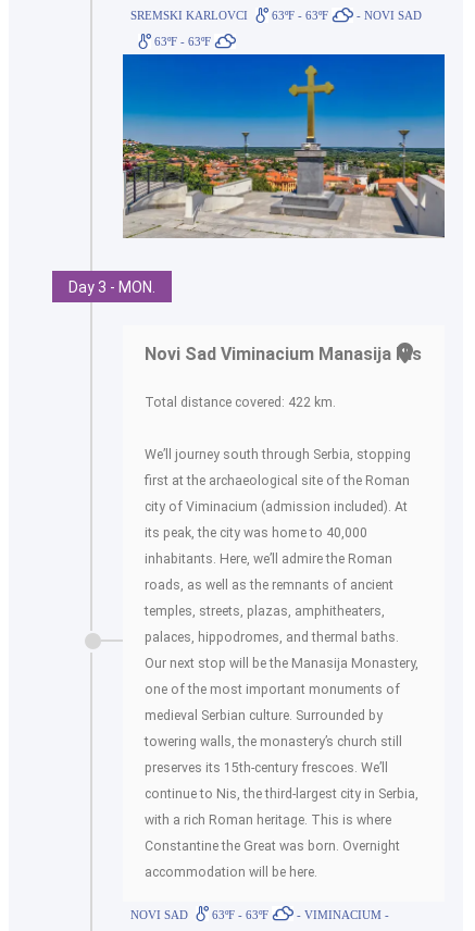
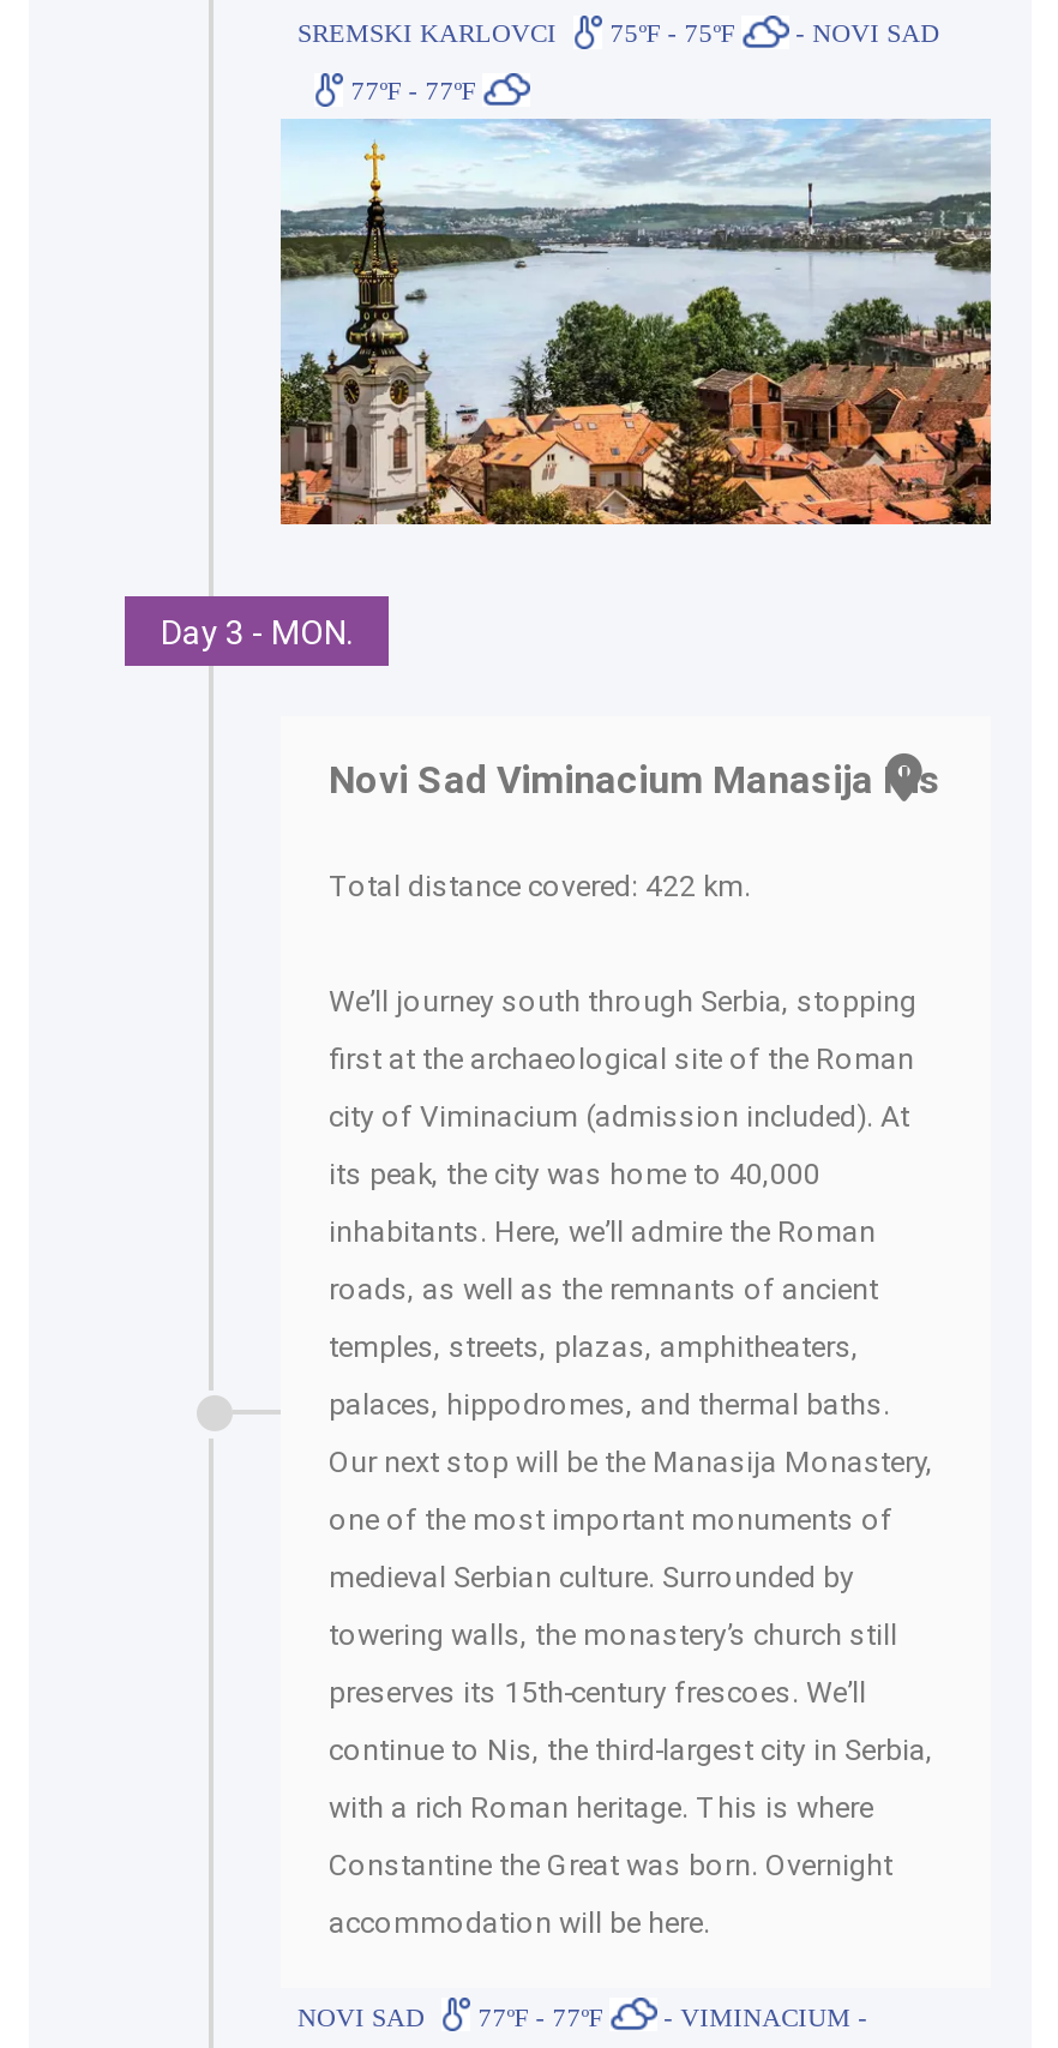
- SREMSKI KARLOVCI 63ºF - 63ºF - NOVI SAD
+ SREMSKI KARLOVCI 75ºF - 75ºF - NOVI SAD

- 63ºF - 63ºF
+ 77ºF - 77ºF

- [image]
+ [image]

- NOVI SAD 63ºF - 63ºF - VIMINACIUM -
+ NOVI SAD 77ºF - 77ºF - VIMINACIUM -
